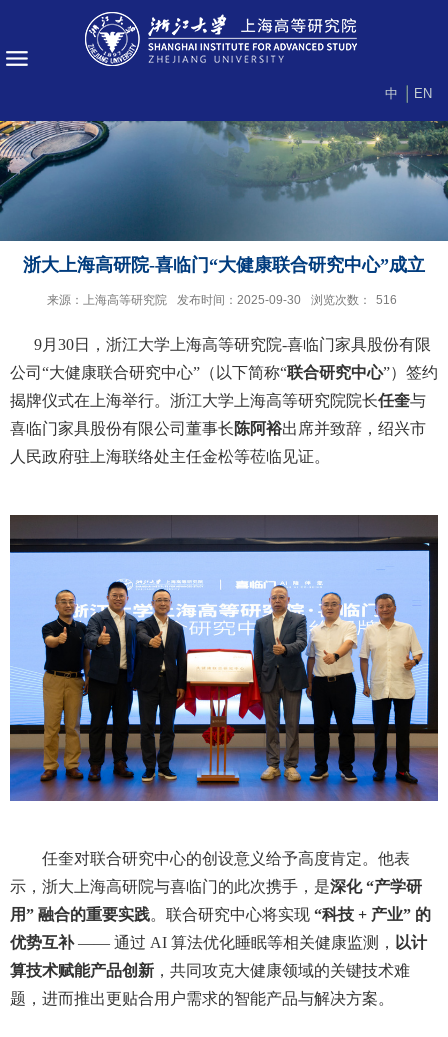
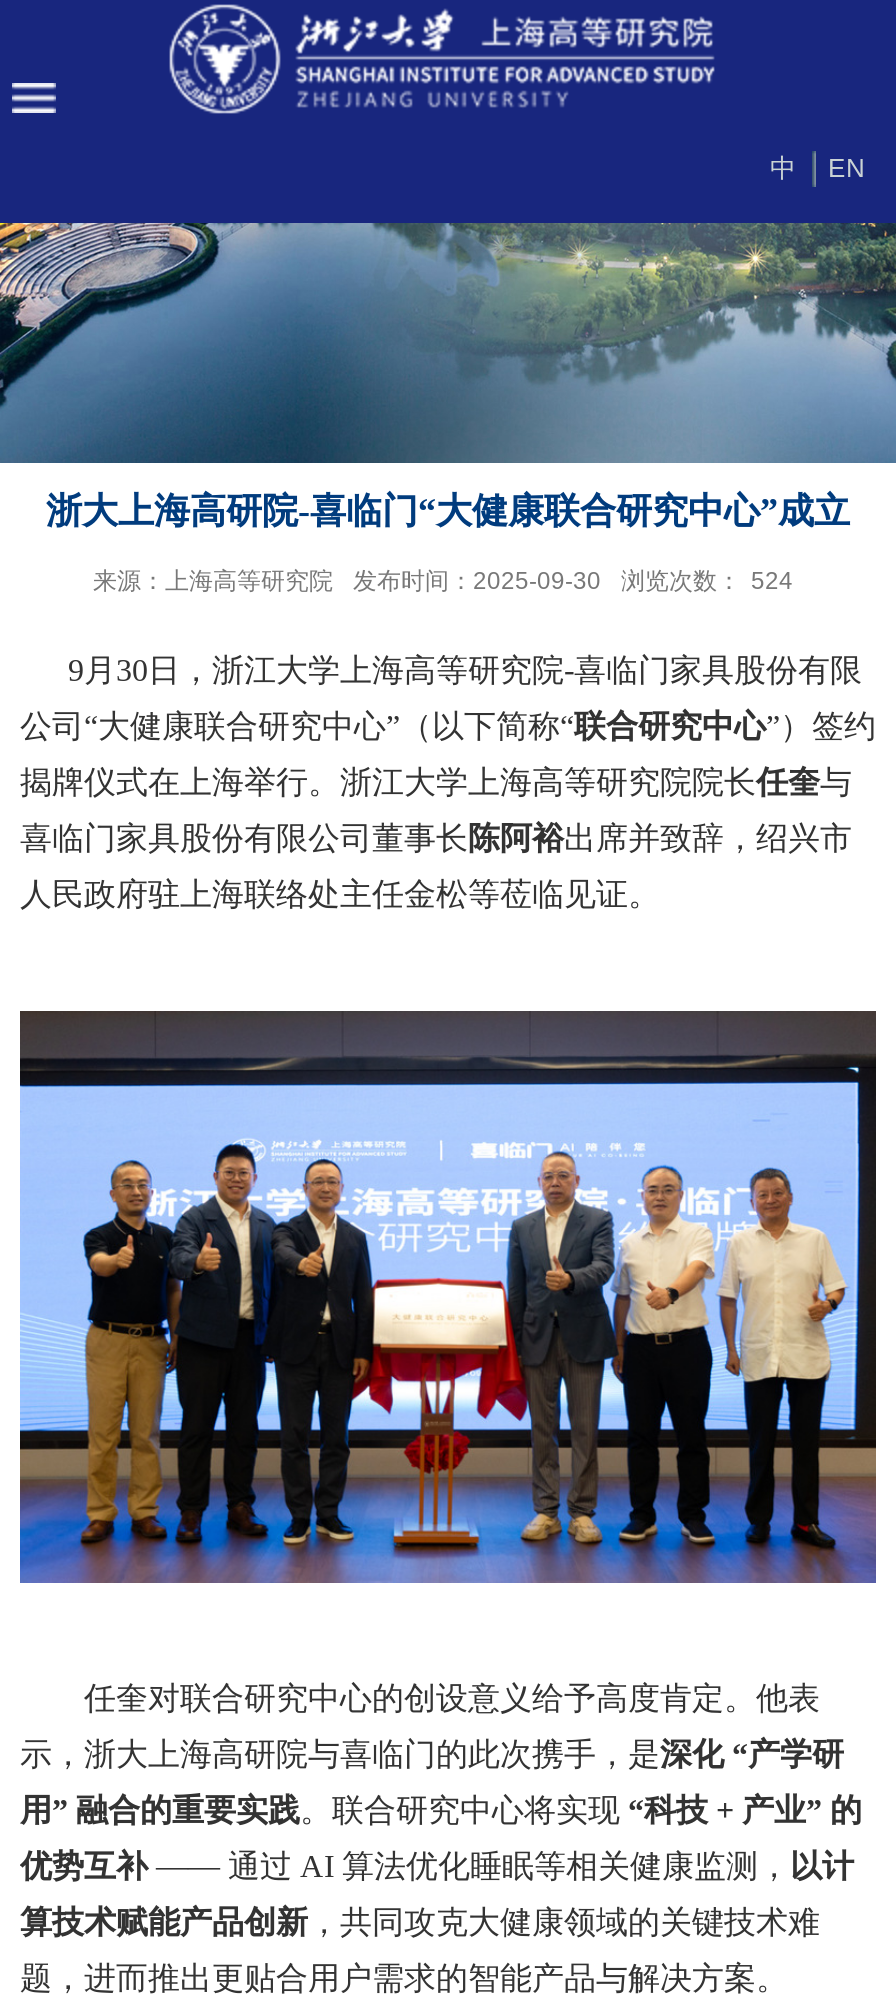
- 来源：上海高等研究院 发布时间：2025-09-30 浏览次数： 516
+ 来源：上海高等研究院 发布时间：2025-09-30 浏览次数： 524
